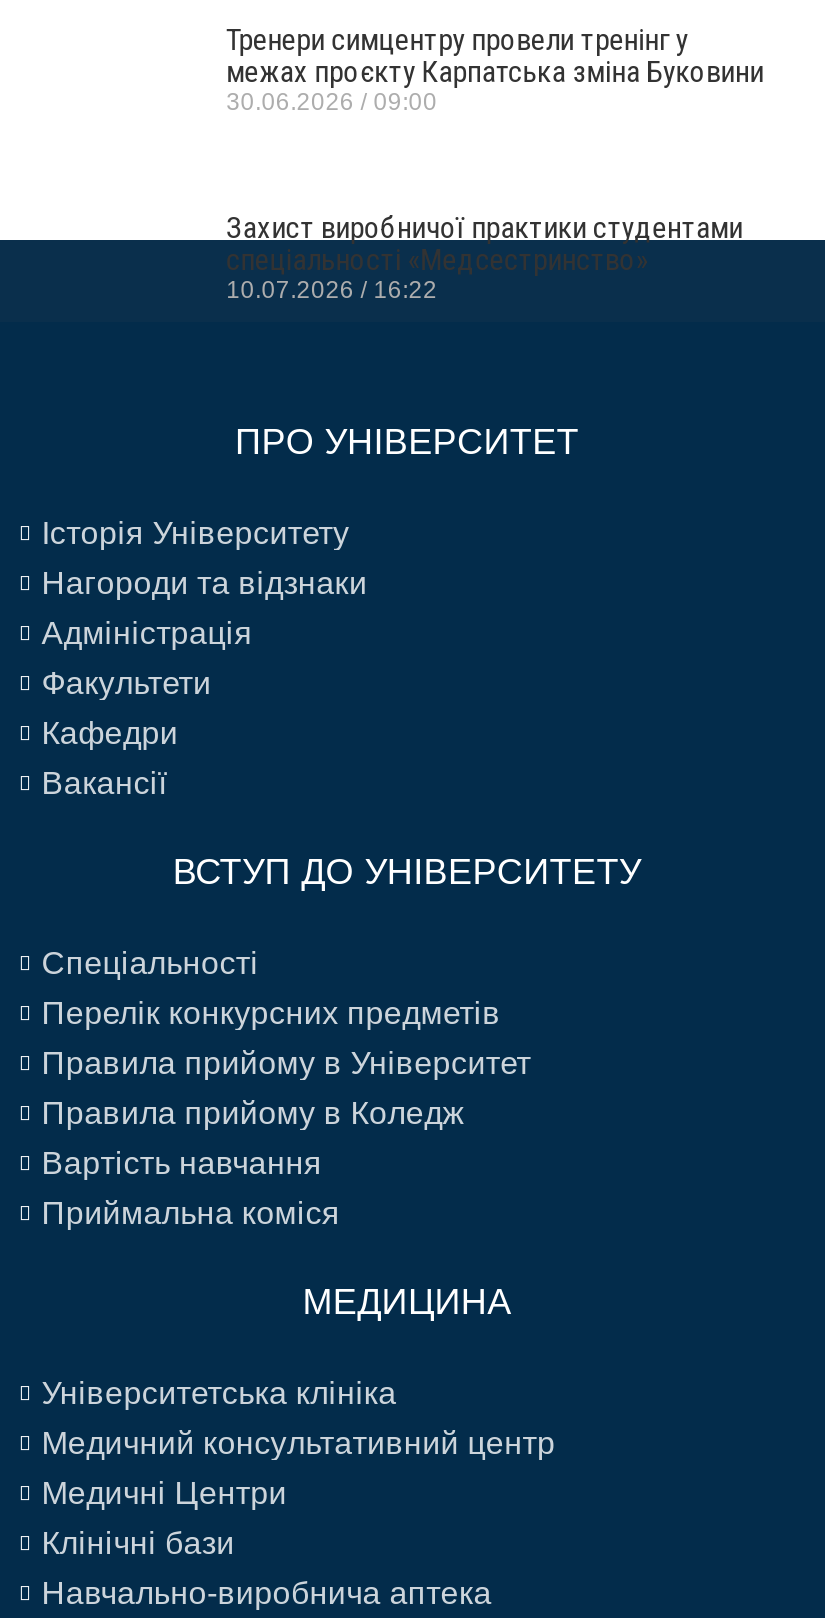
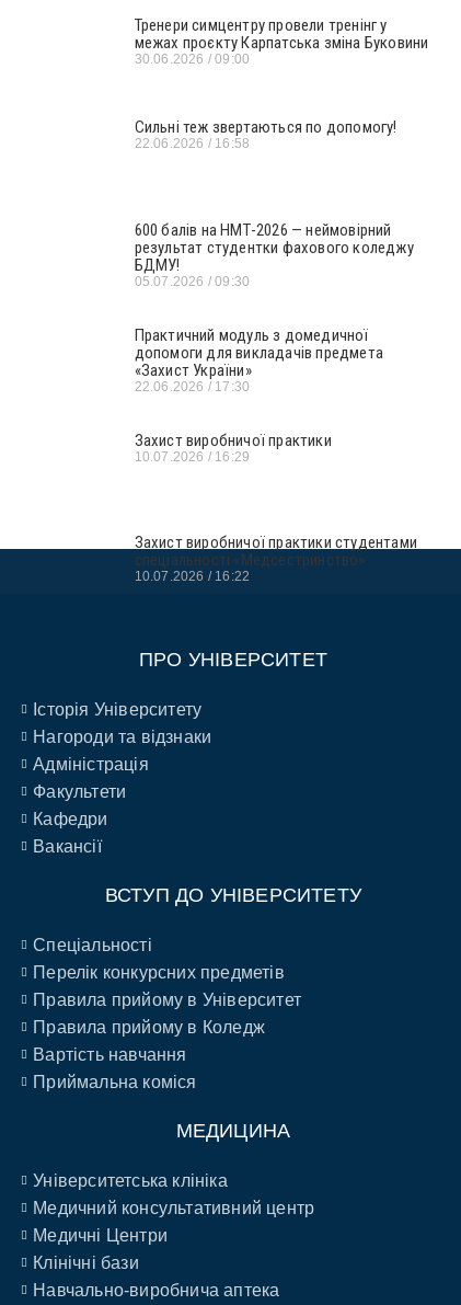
+ Сильні теж звертаються по допомогу!
+ 22.06.2026 16:58

+ 600 балів на НМТ-2026 — неймовірний
+ результат студентки фахового коледжу
+ БДМУ!
+ 05.07.2026 09:30
+ Практичний модуль з домедичної
+ допомоги для викладачів предмета
+ «Захист України»
+ 22.06.2026 17:30
+ Захист виробничої практики
+ 10.07.2026 16:29
